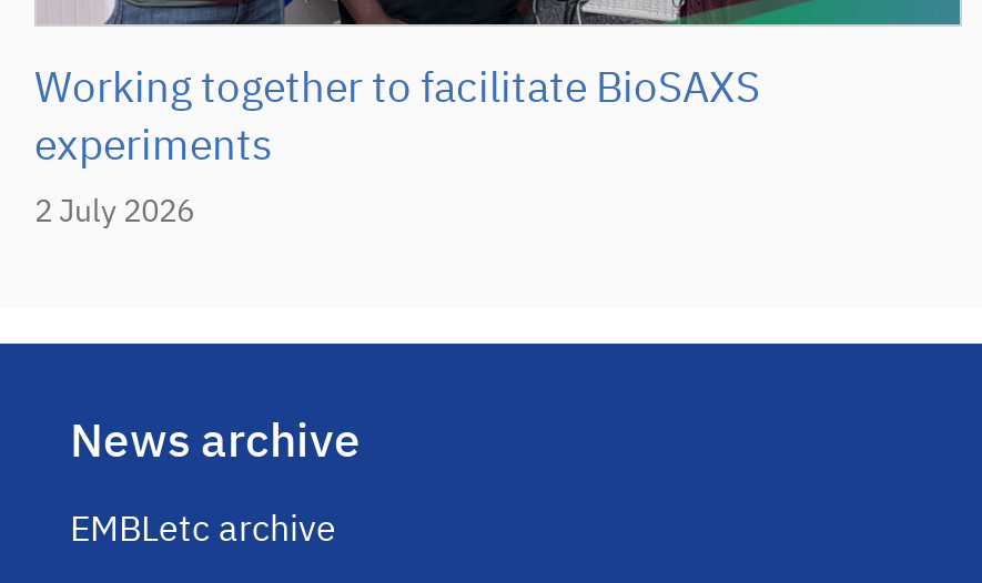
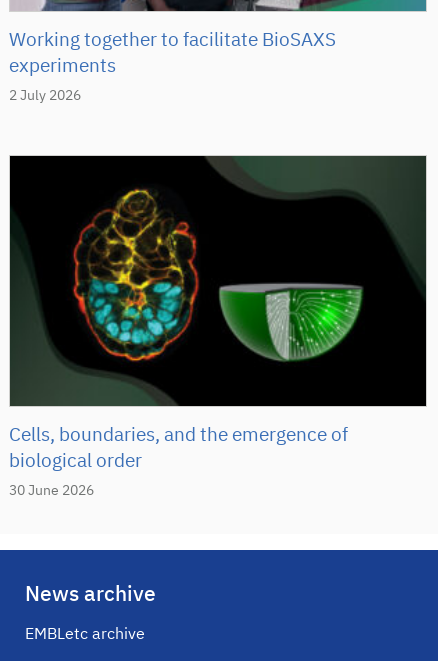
+ 30 June 2026

+ [image]
+ Cells, boundaries, and the emergence of
+ biological order
